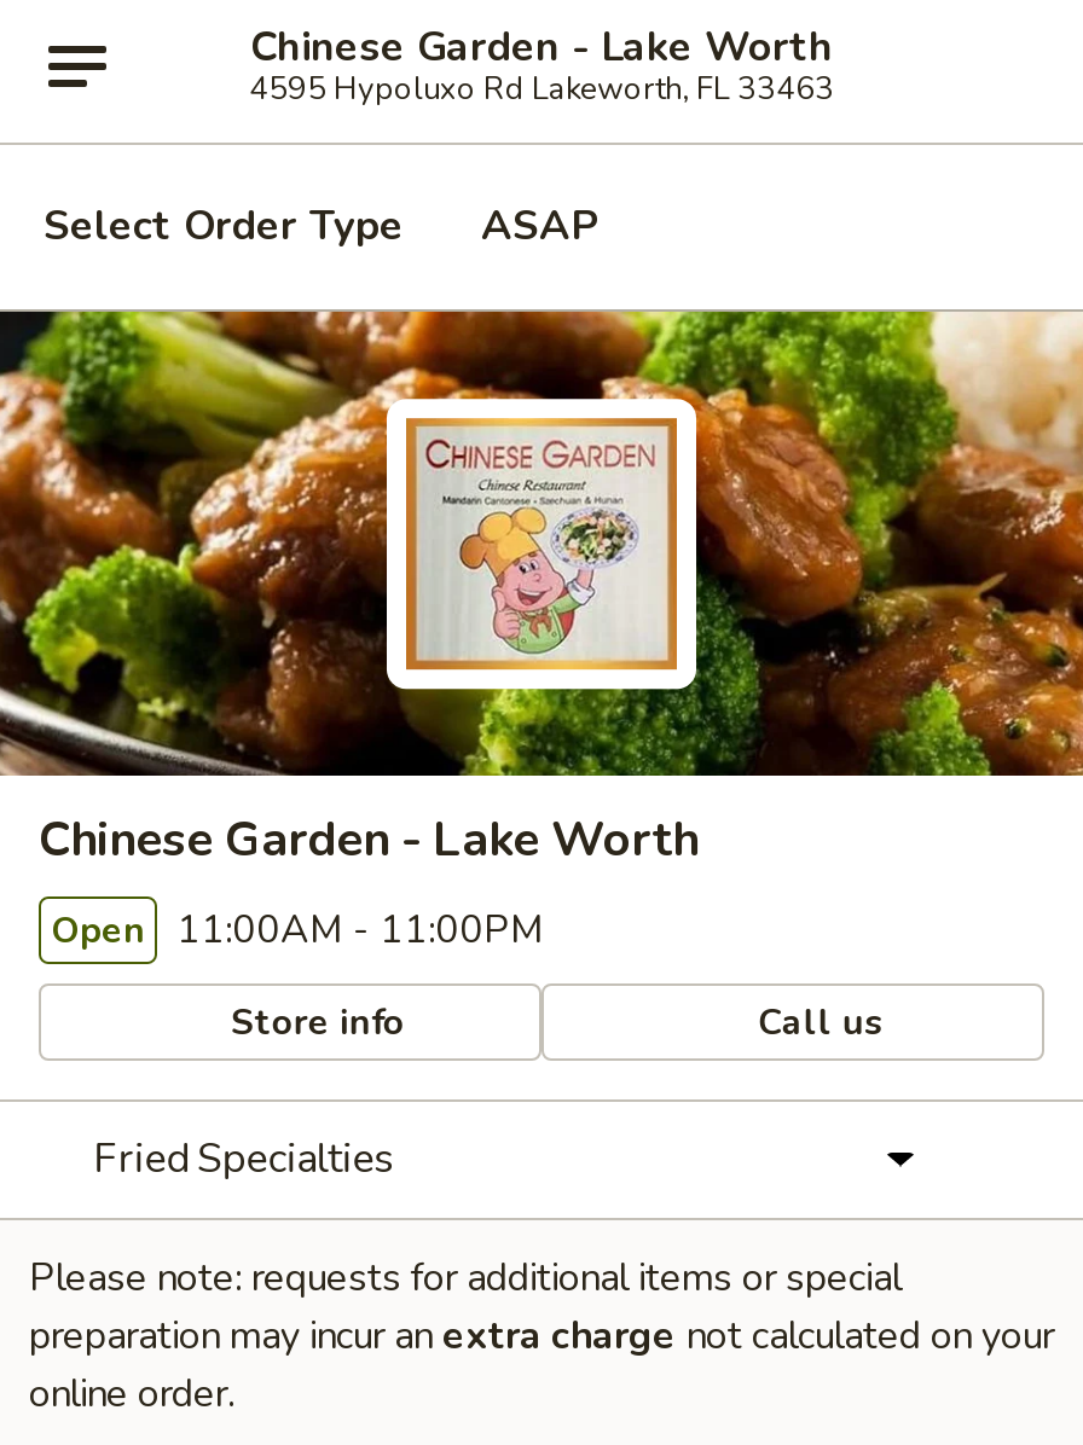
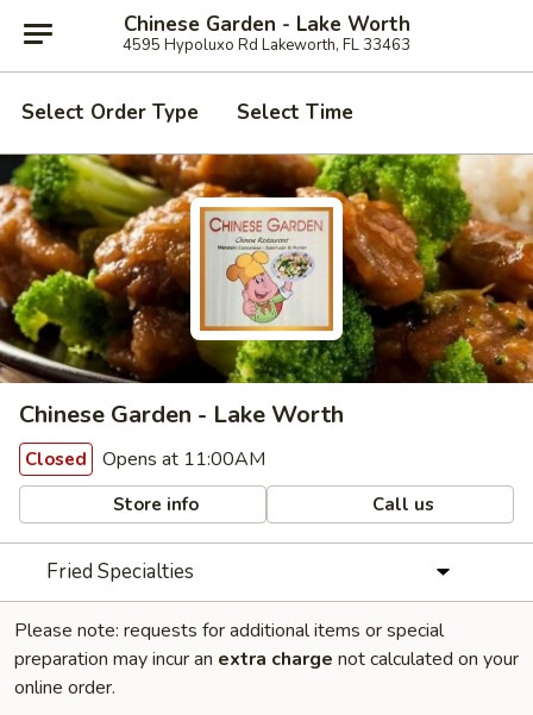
- ASAP
+ Select Time

- Open 11:00AM - 11:00PM
+ Closed Opens at 11:00AM
